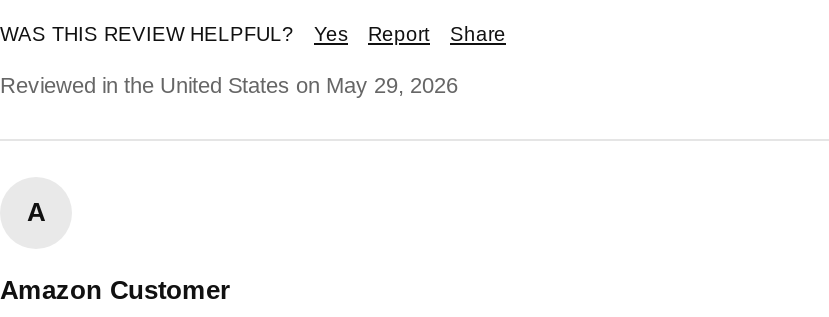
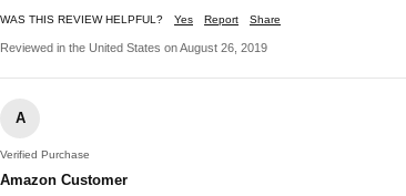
- Reviewed in the United States on May 29, 2026
+ Reviewed in the United States on August 26, 2019

+ Verified Purchase
